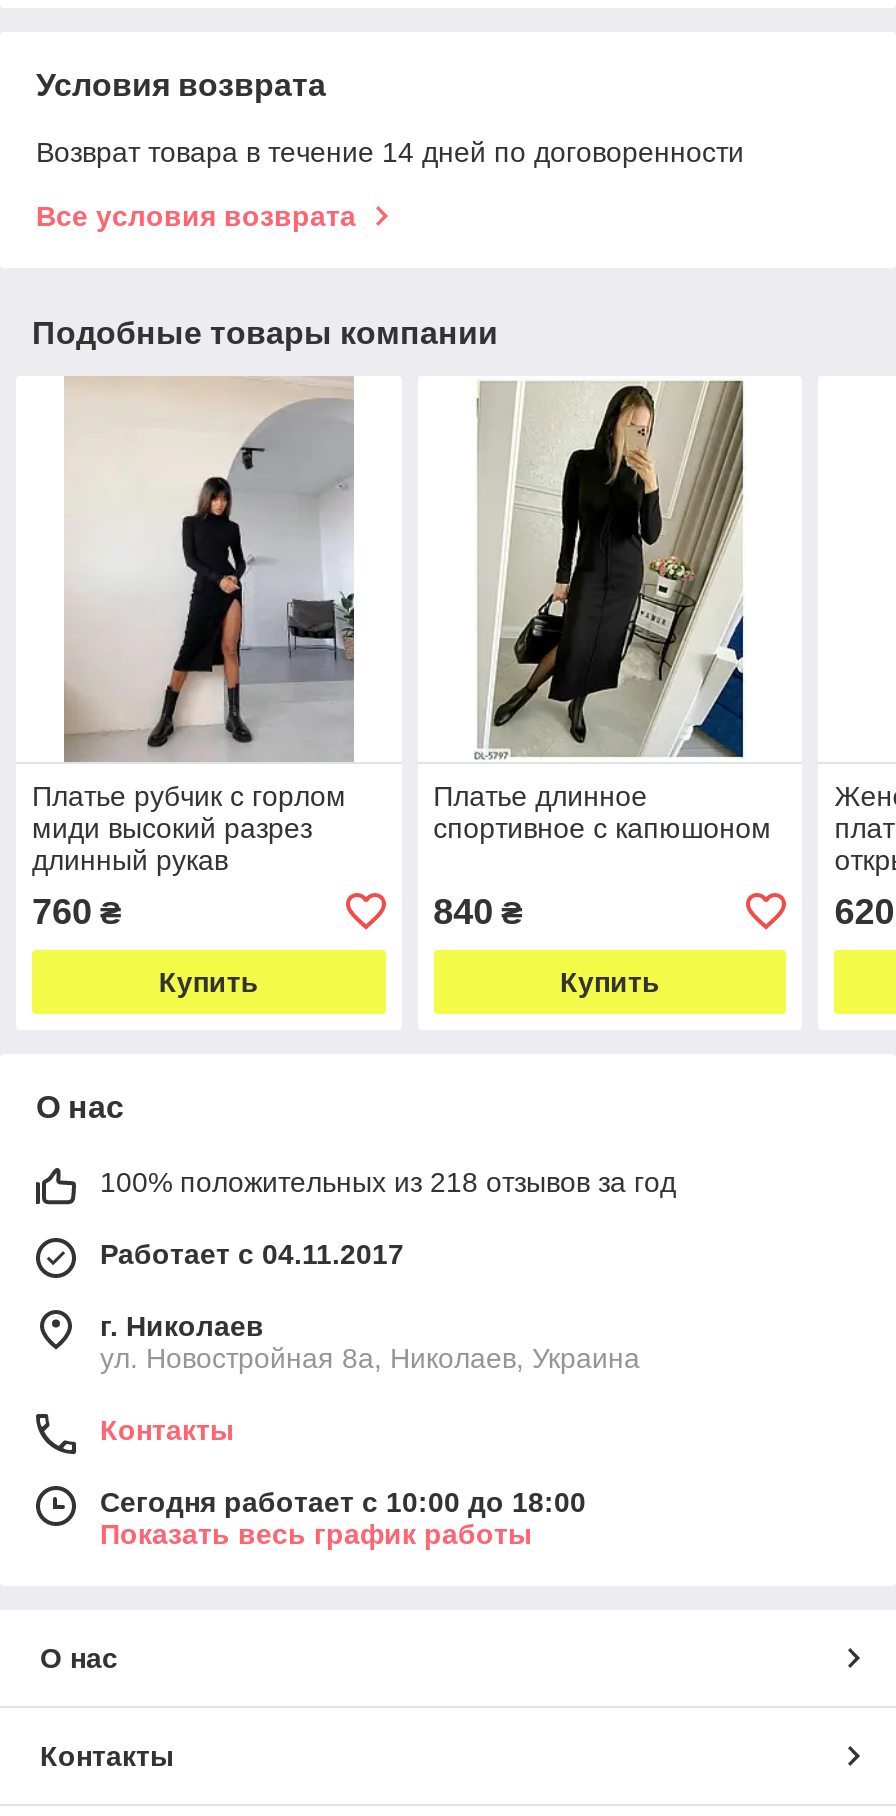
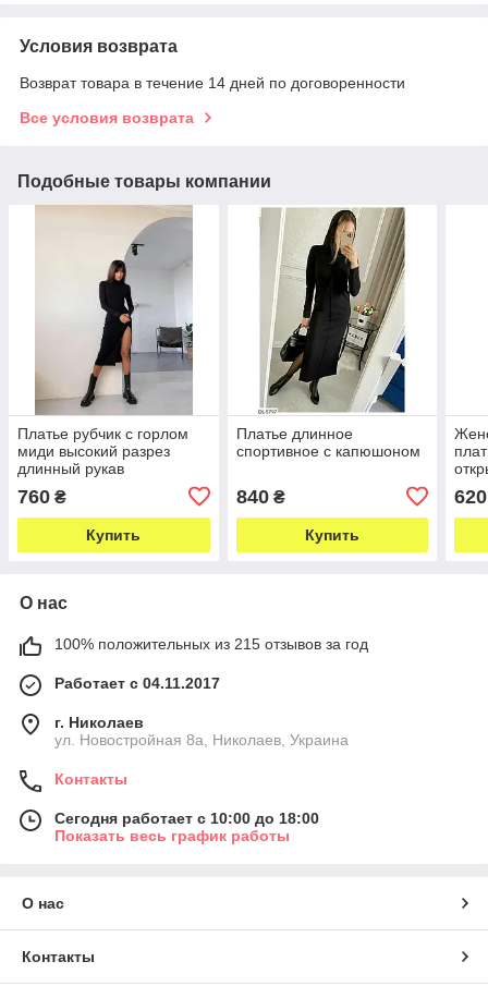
- 100% положительных из 218 отзывов за год
+ 100% положительных из 215 отзывов за год
